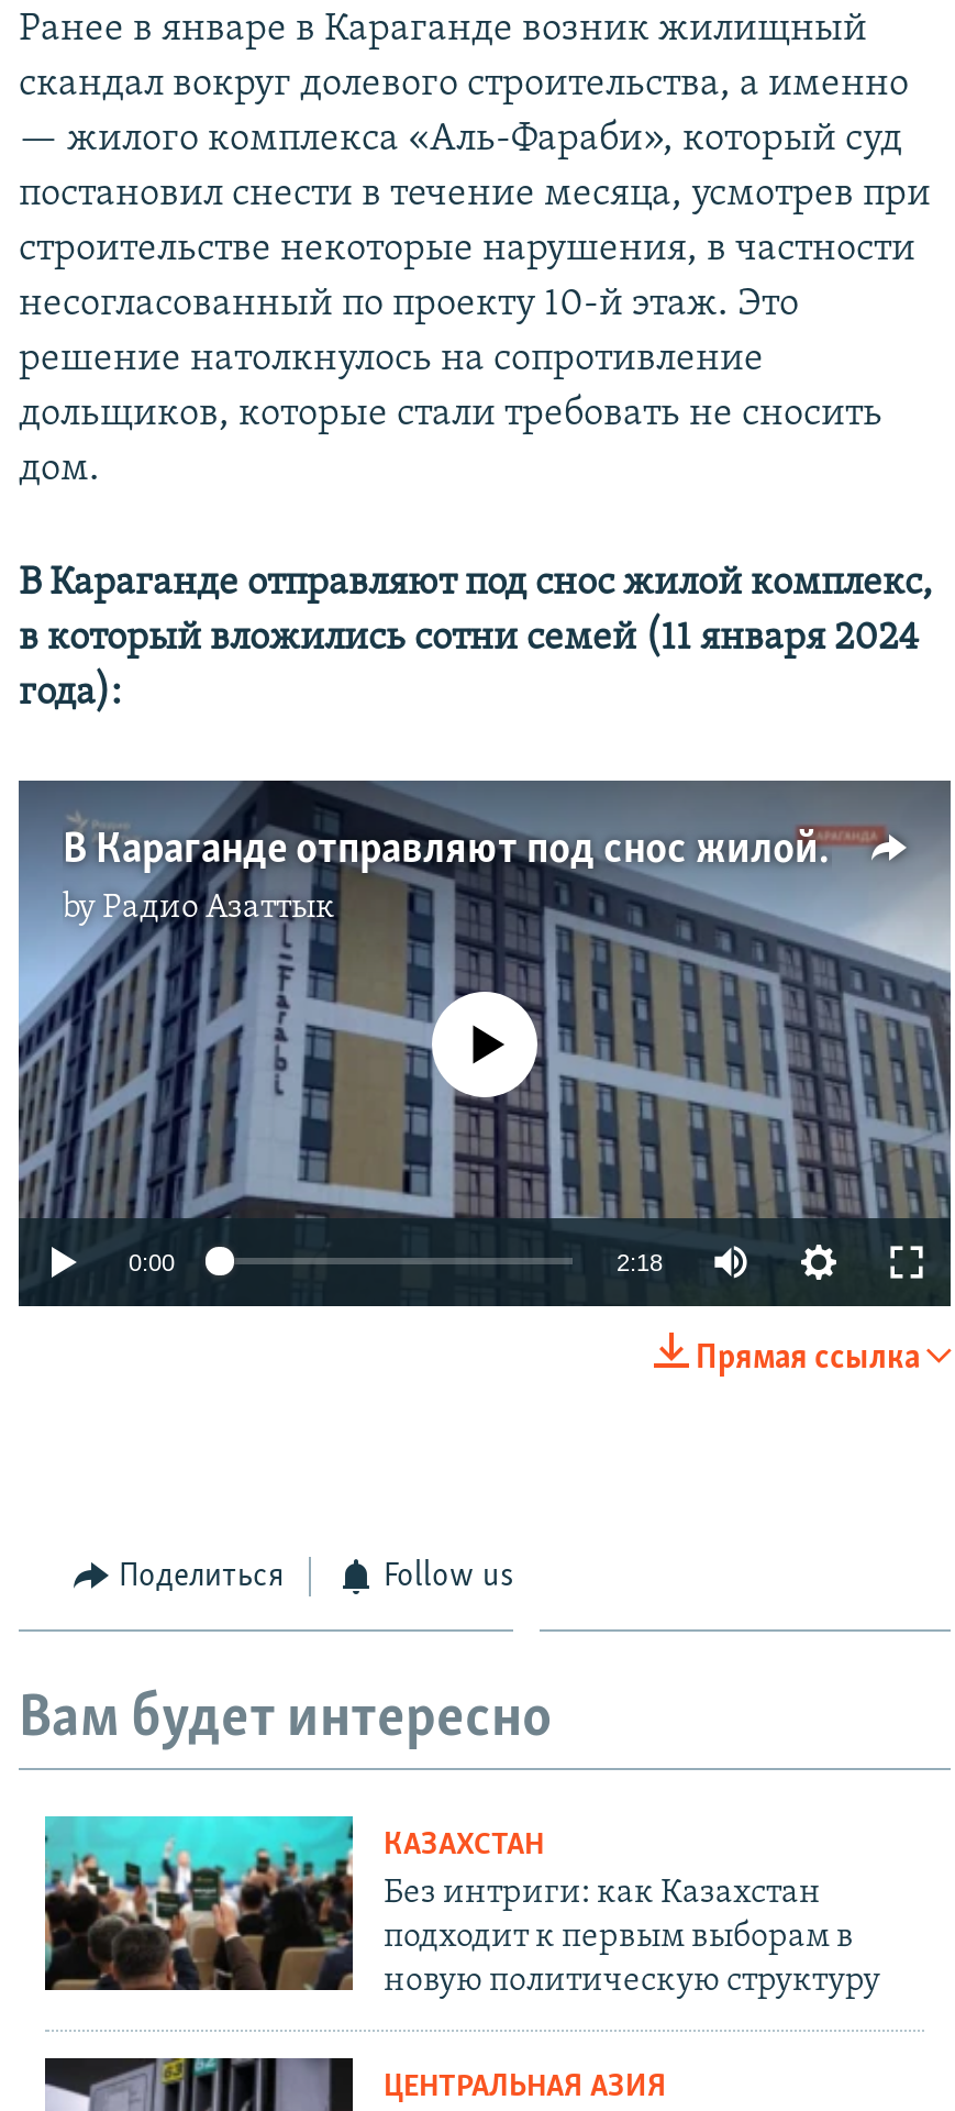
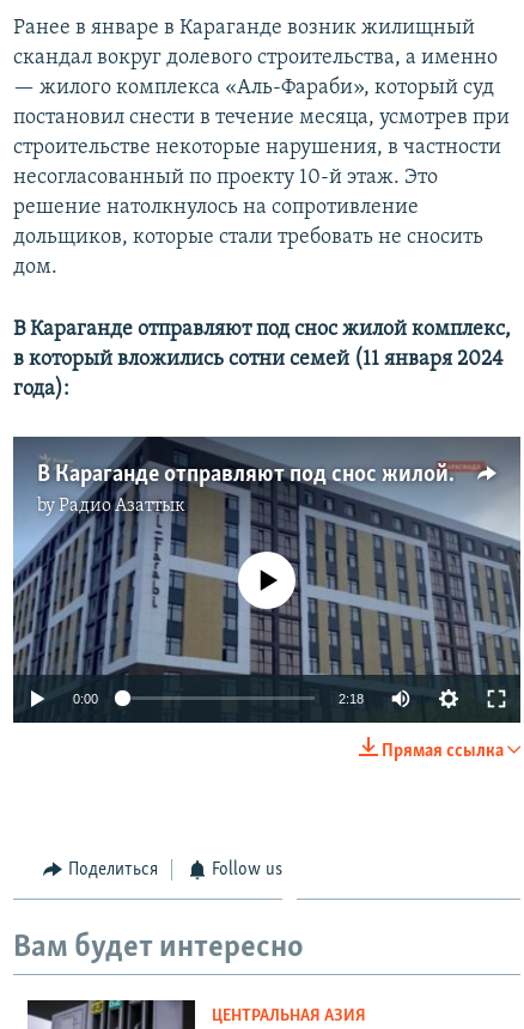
- [image]
- КАЗАХСТАН
- Без интриги: как Казахстан
- подходит к первым выборам в
- новую политическую структуру
